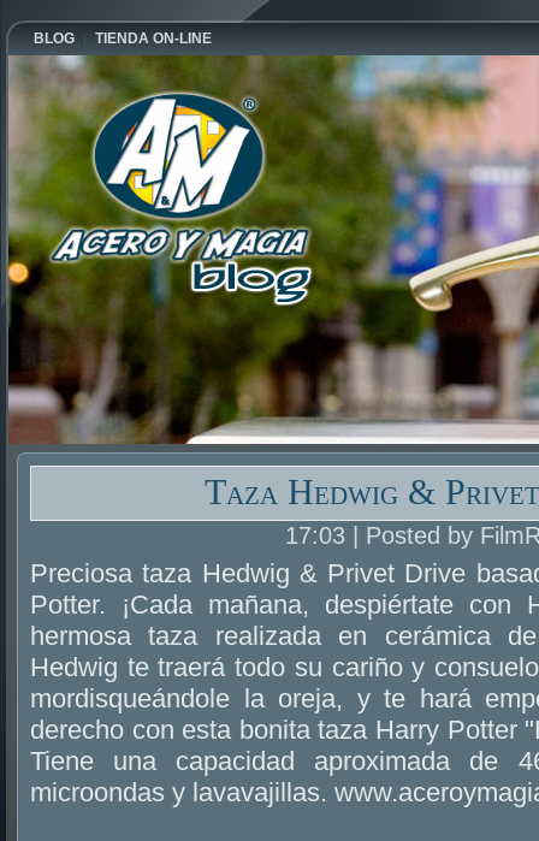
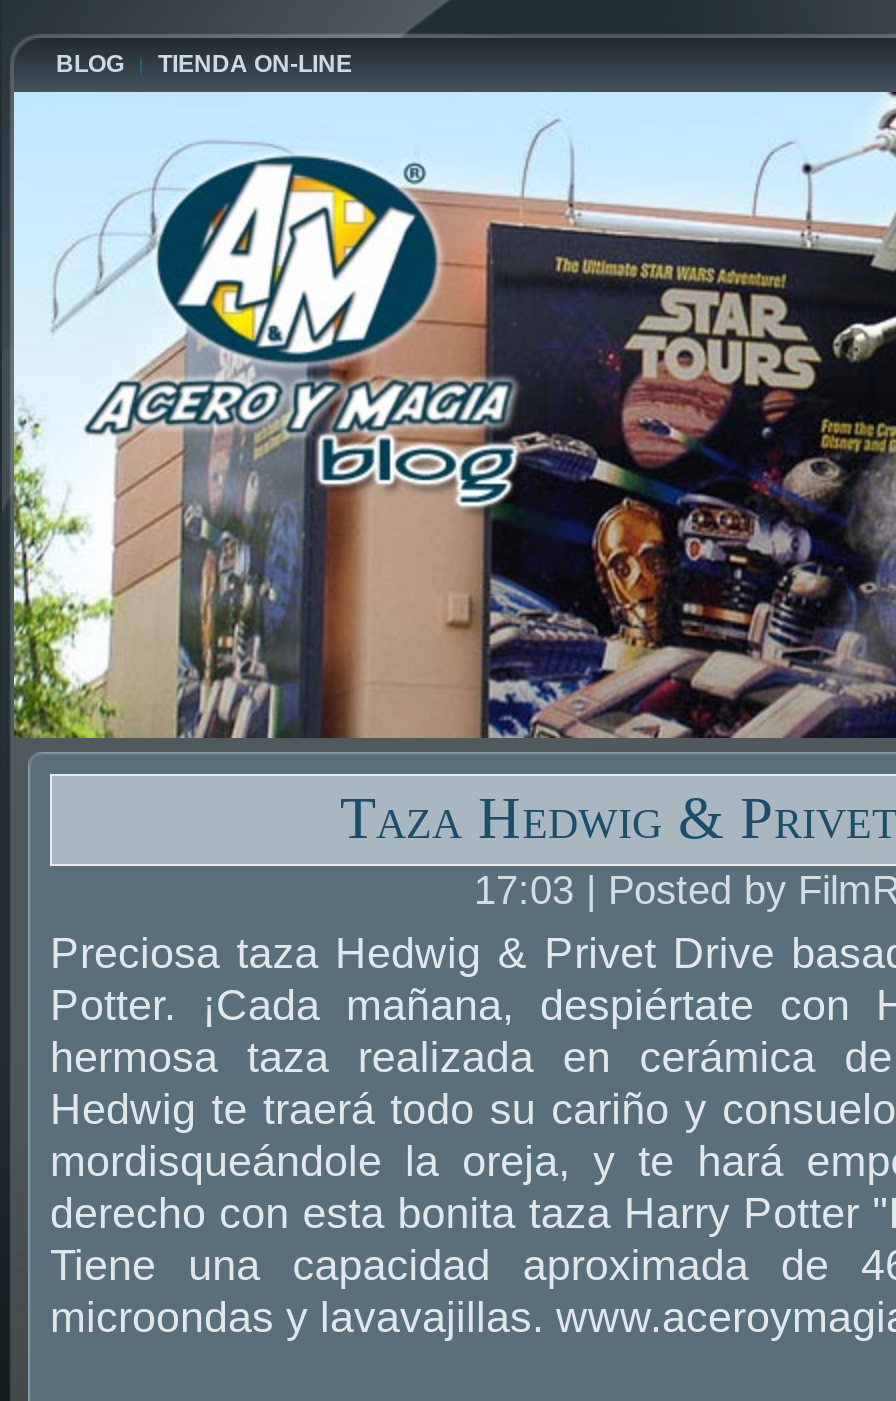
- [image]
+ [image]
